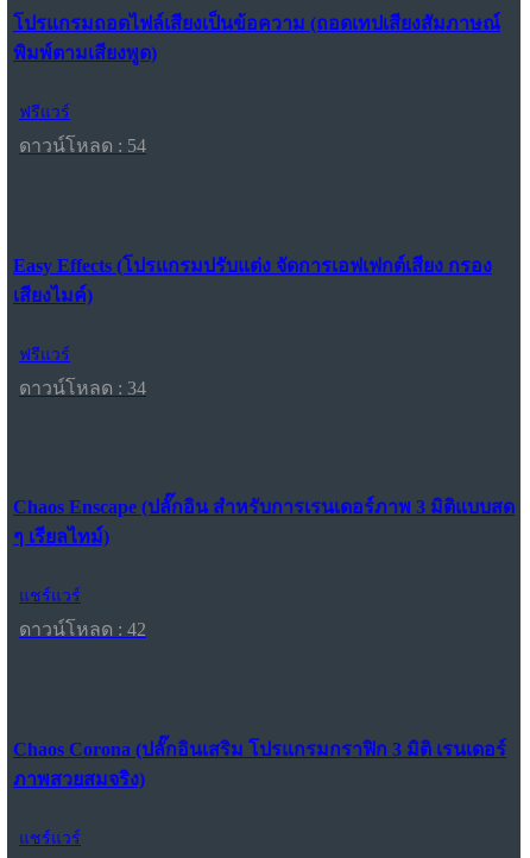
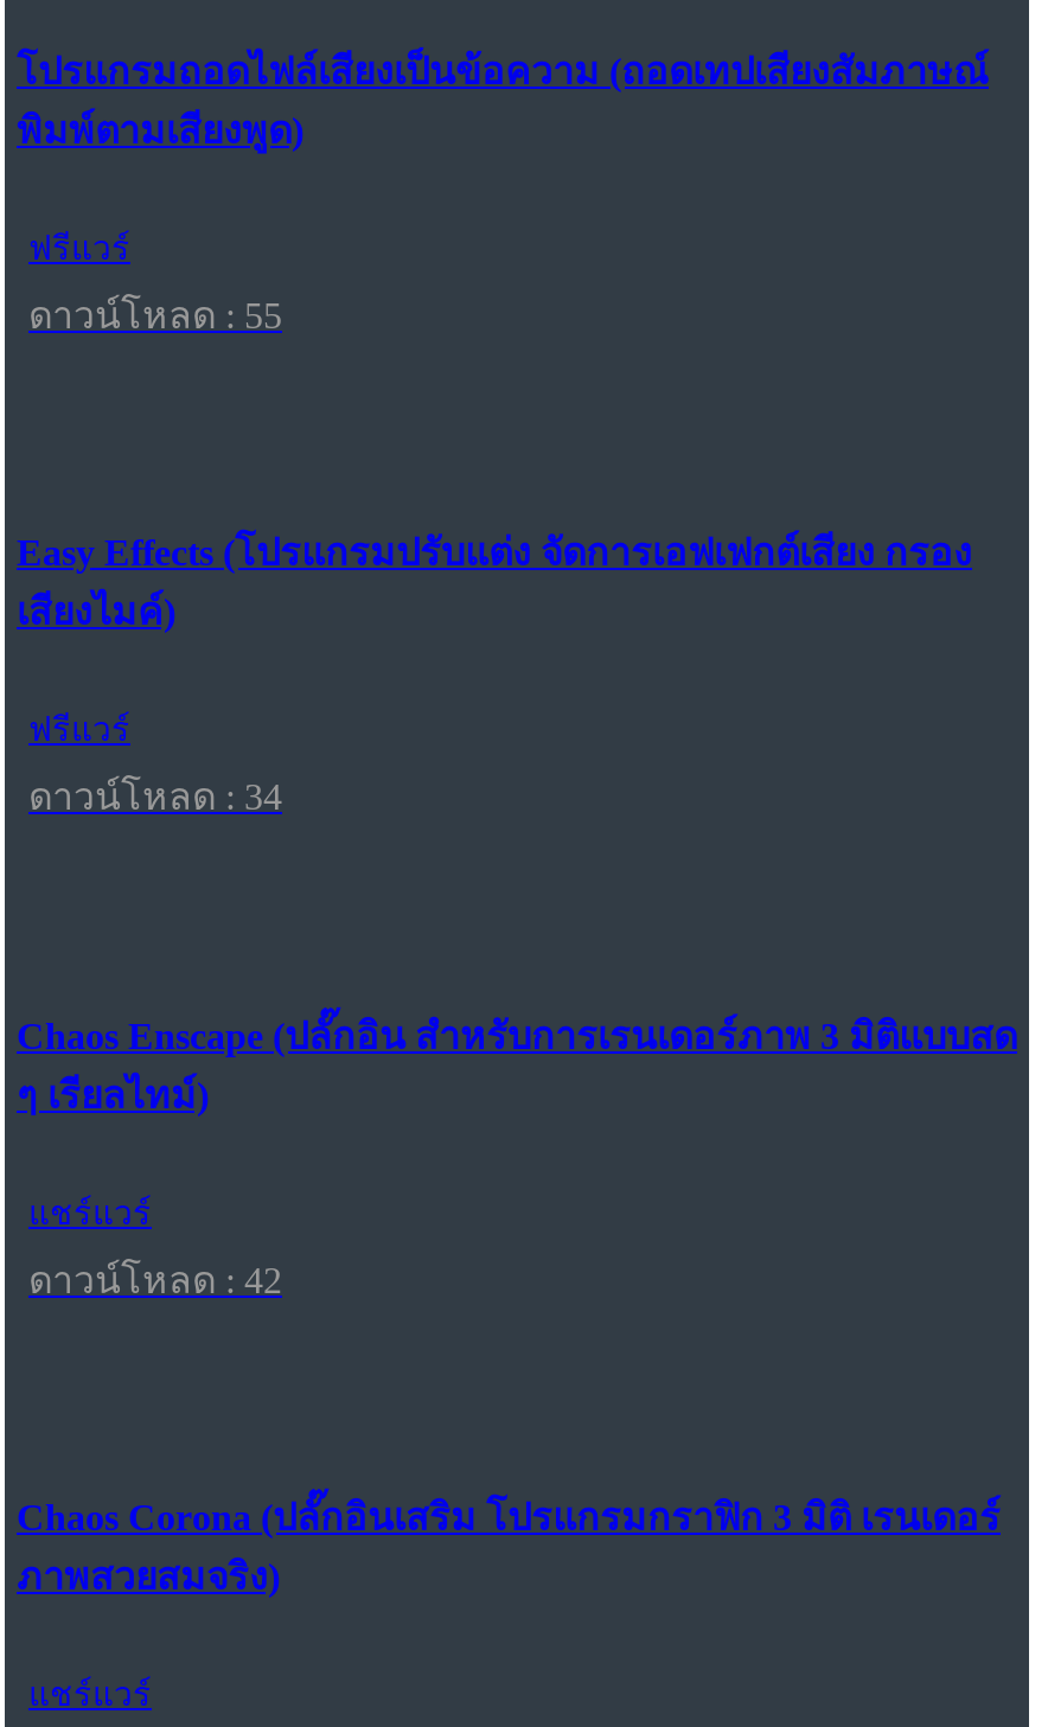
- ดาวน์โหลด : 54
+ ดาวน์โหลด : 55
